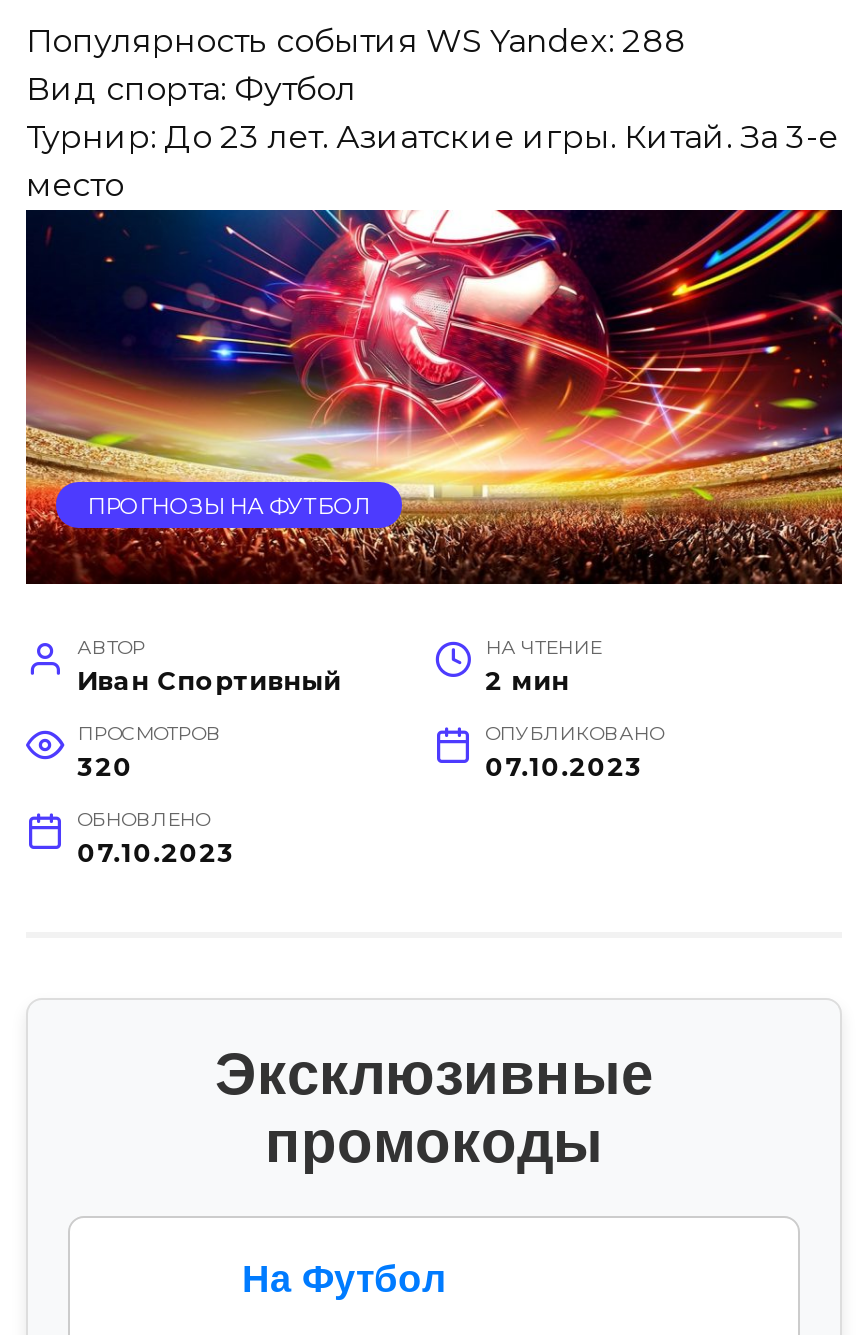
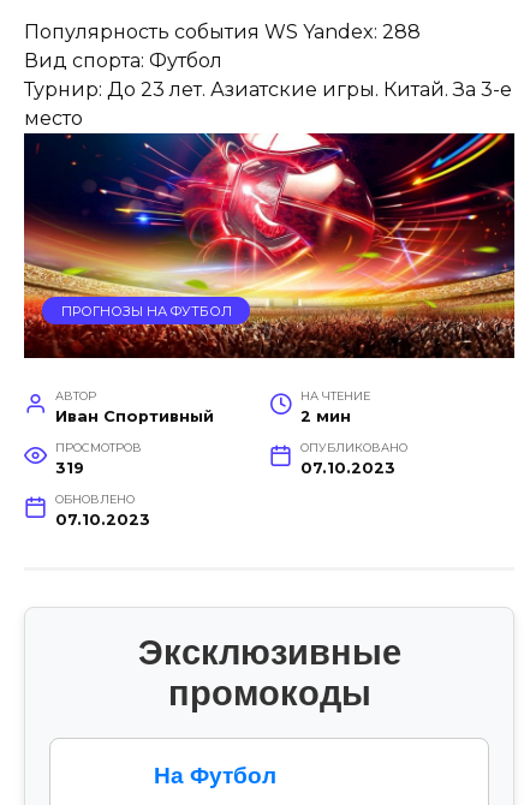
- 320
+ 319
